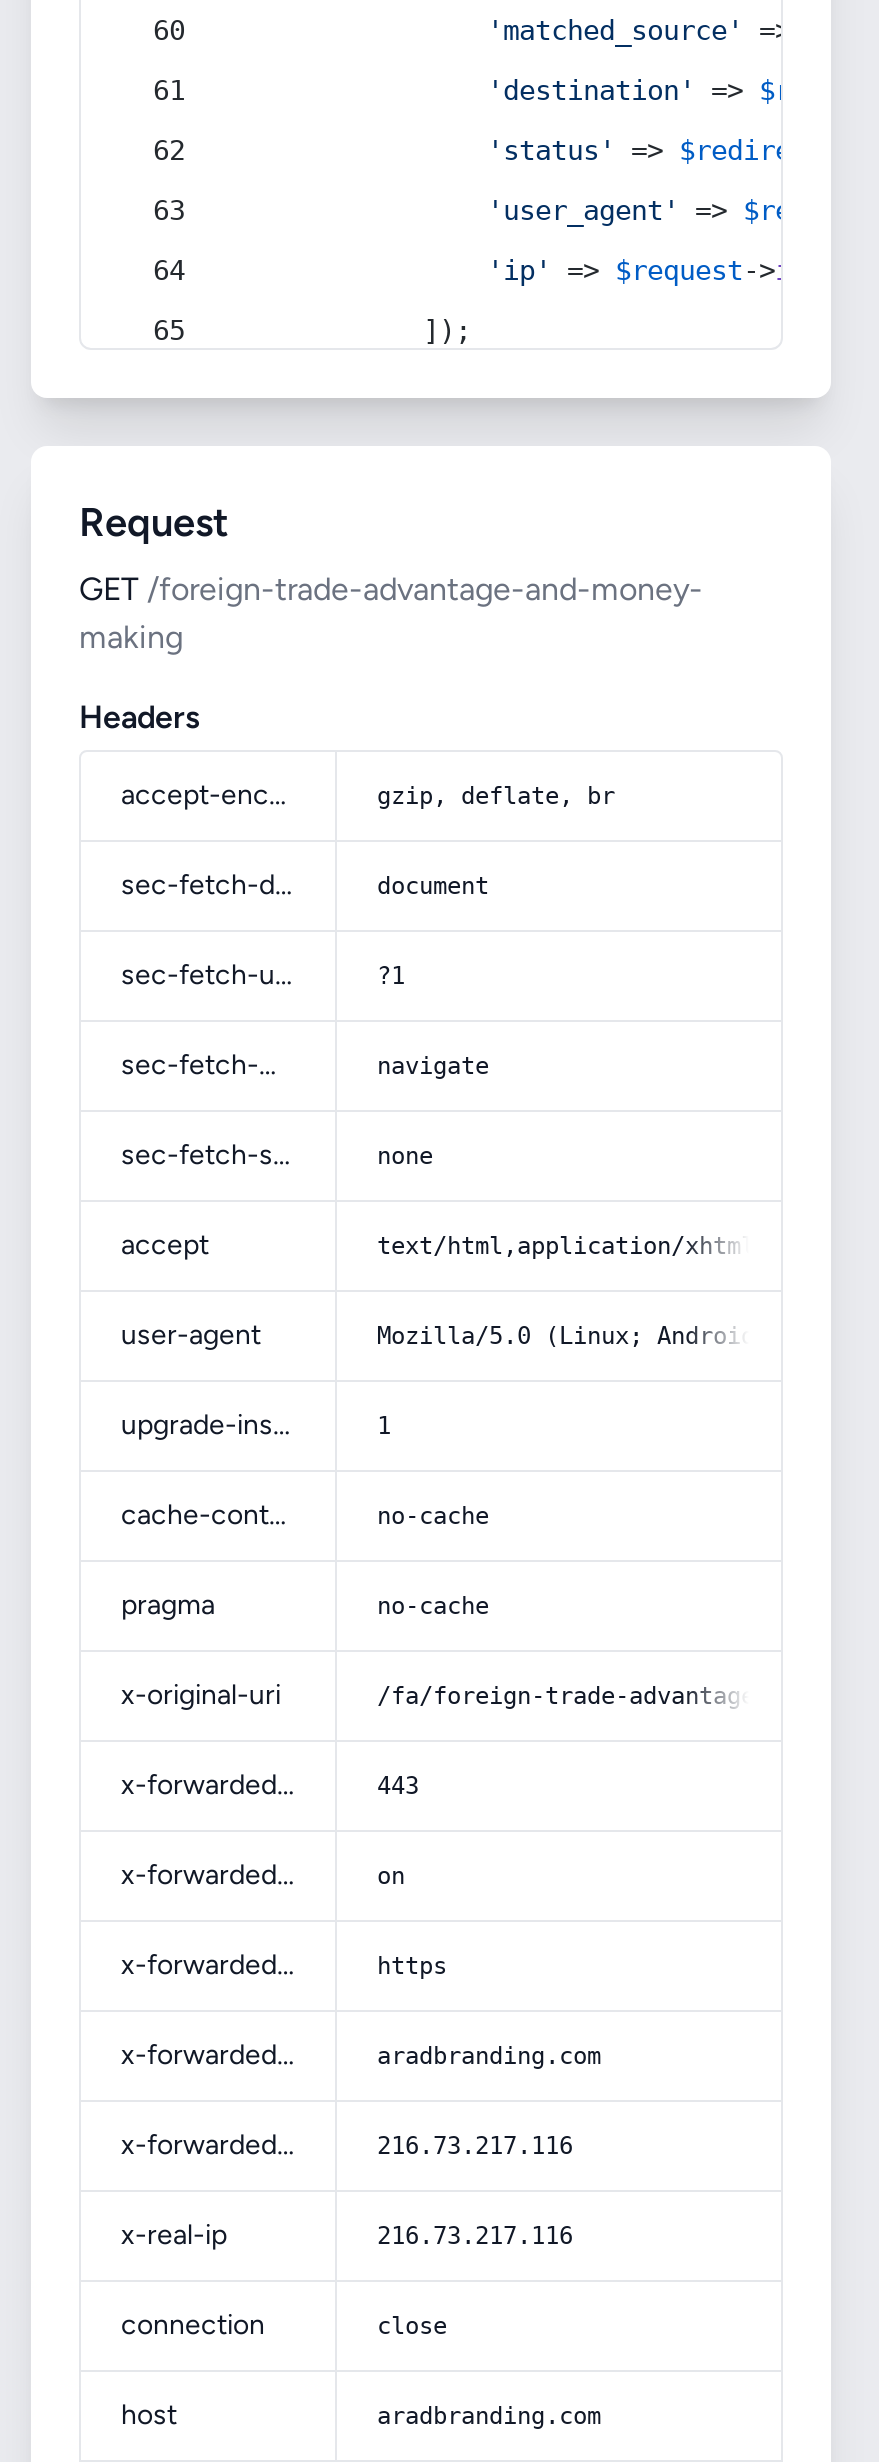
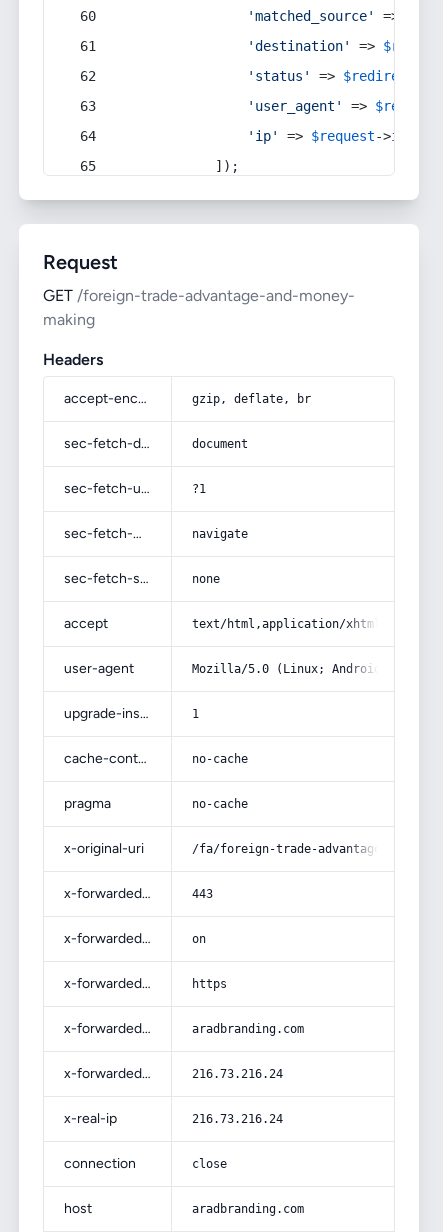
- 216.73.217.116
+ 216.73.216.24

- 216.73.217.116
+ 216.73.216.24
